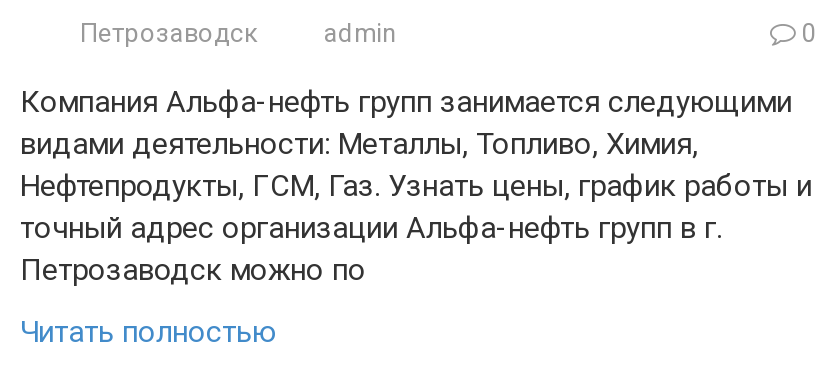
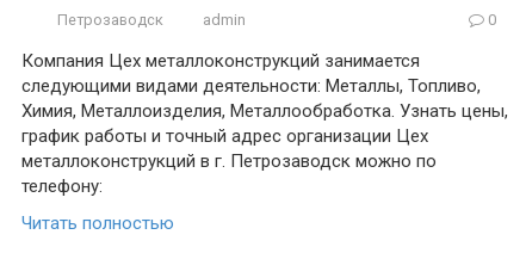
- Компания Альфа-нефть групп занимается следующими
- видами деятельности: Металлы, Топливо, Химия,
- Нефтепродукты, ГСМ, Газ. Узнать цены, график работы и
- точный адрес организации Альфа-нефть групп в г.
- Петрозаводск можно по
+ Компания Цех металлоконструкций занимается
+ следующими видами деятельности: Металлы, Топливо,
+ Химия, Металлоизделия, Металлообработка. Узнать цены,
+ график работы и точный адрес организации Цех
+ металлоконструкций в г. Петрозаводск можно по
+ телефону:
